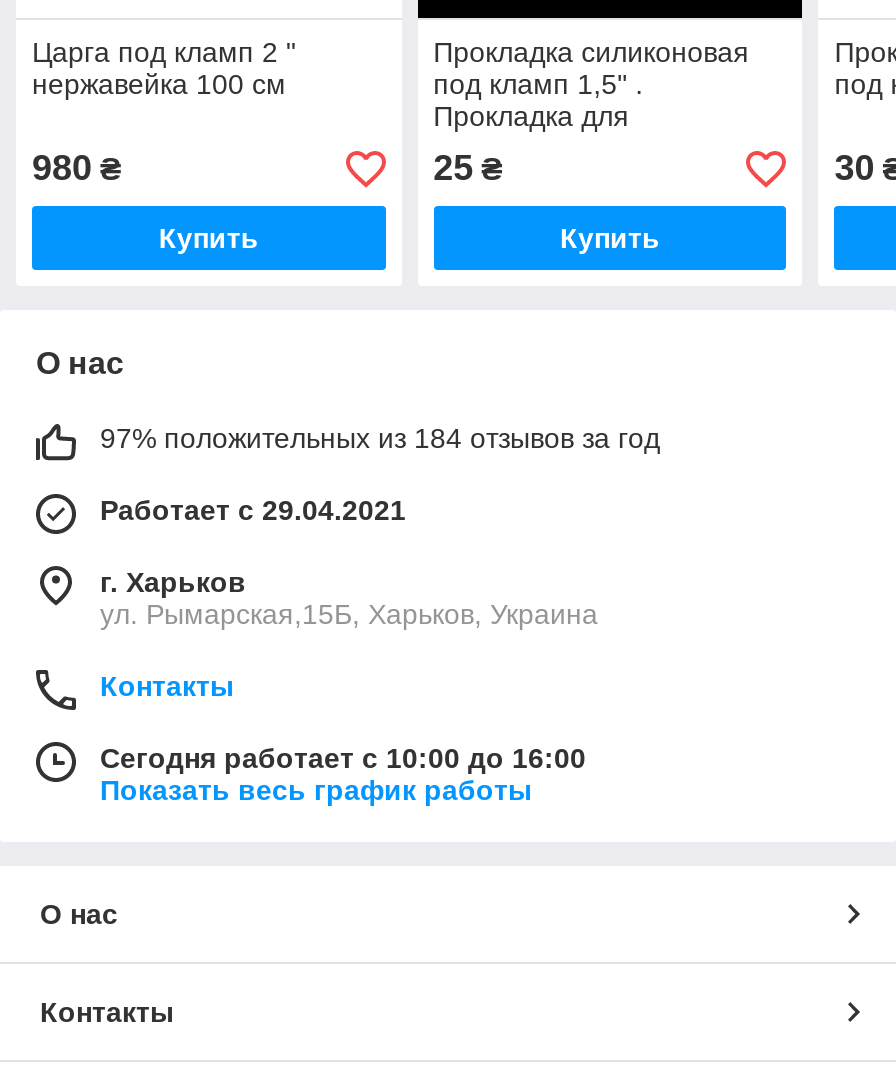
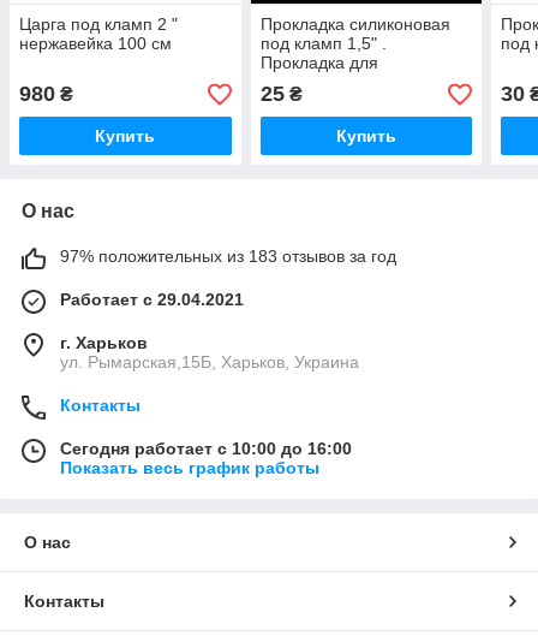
- 97% положительных из 184 отзывов за год
+ 97% положительных из 183 отзывов за год
